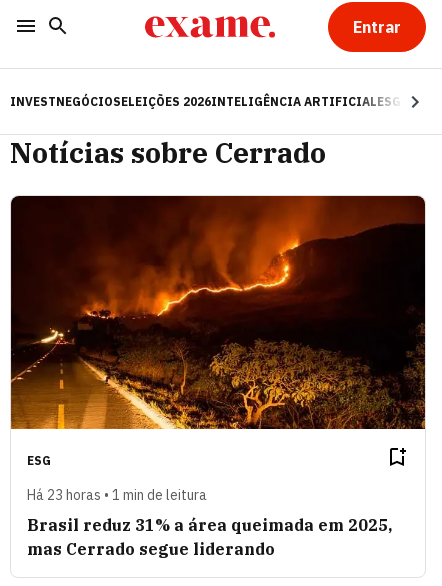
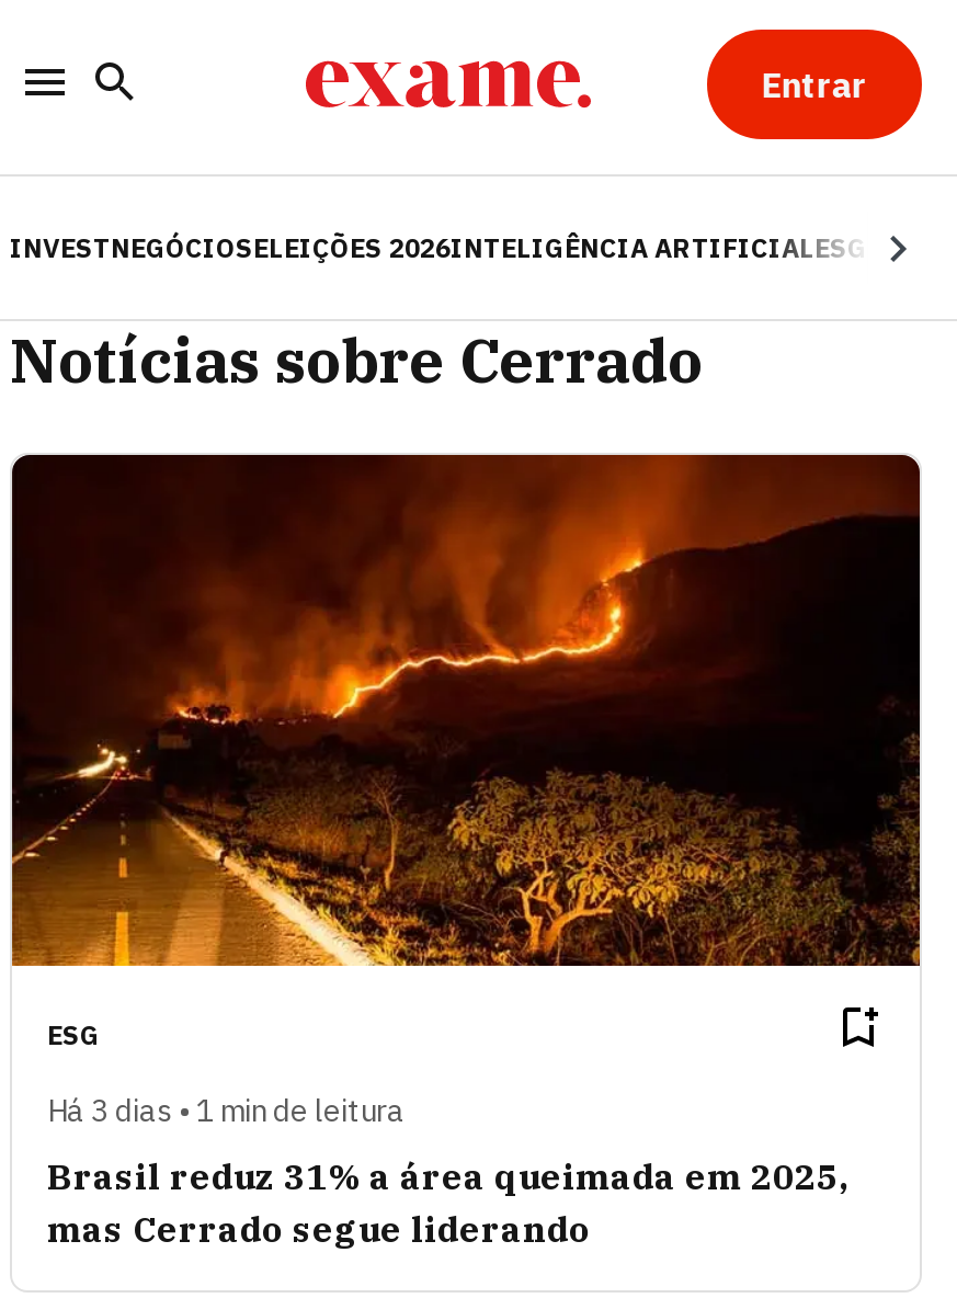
- Há 23 horas • 1 min de leitura
+ Há 3 dias • 1 min de leitura
